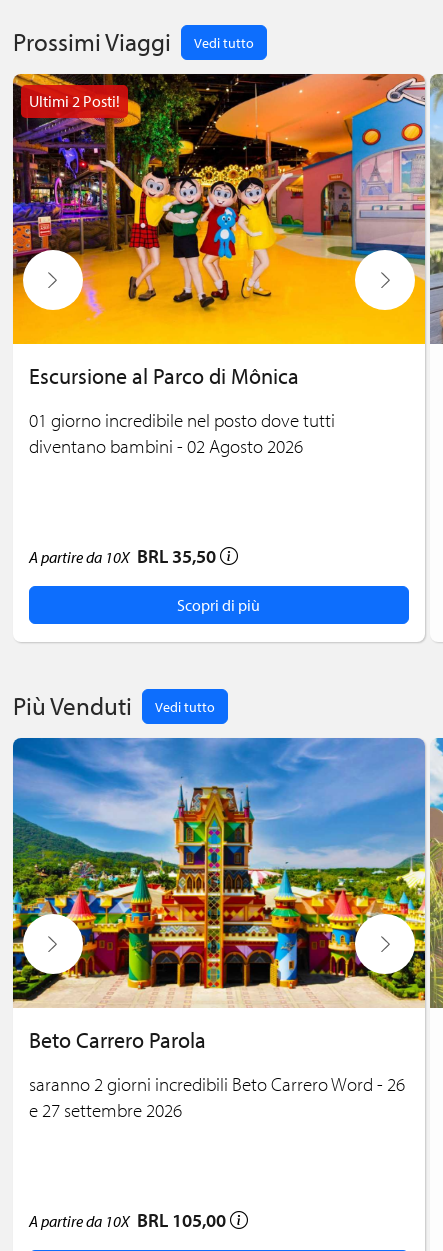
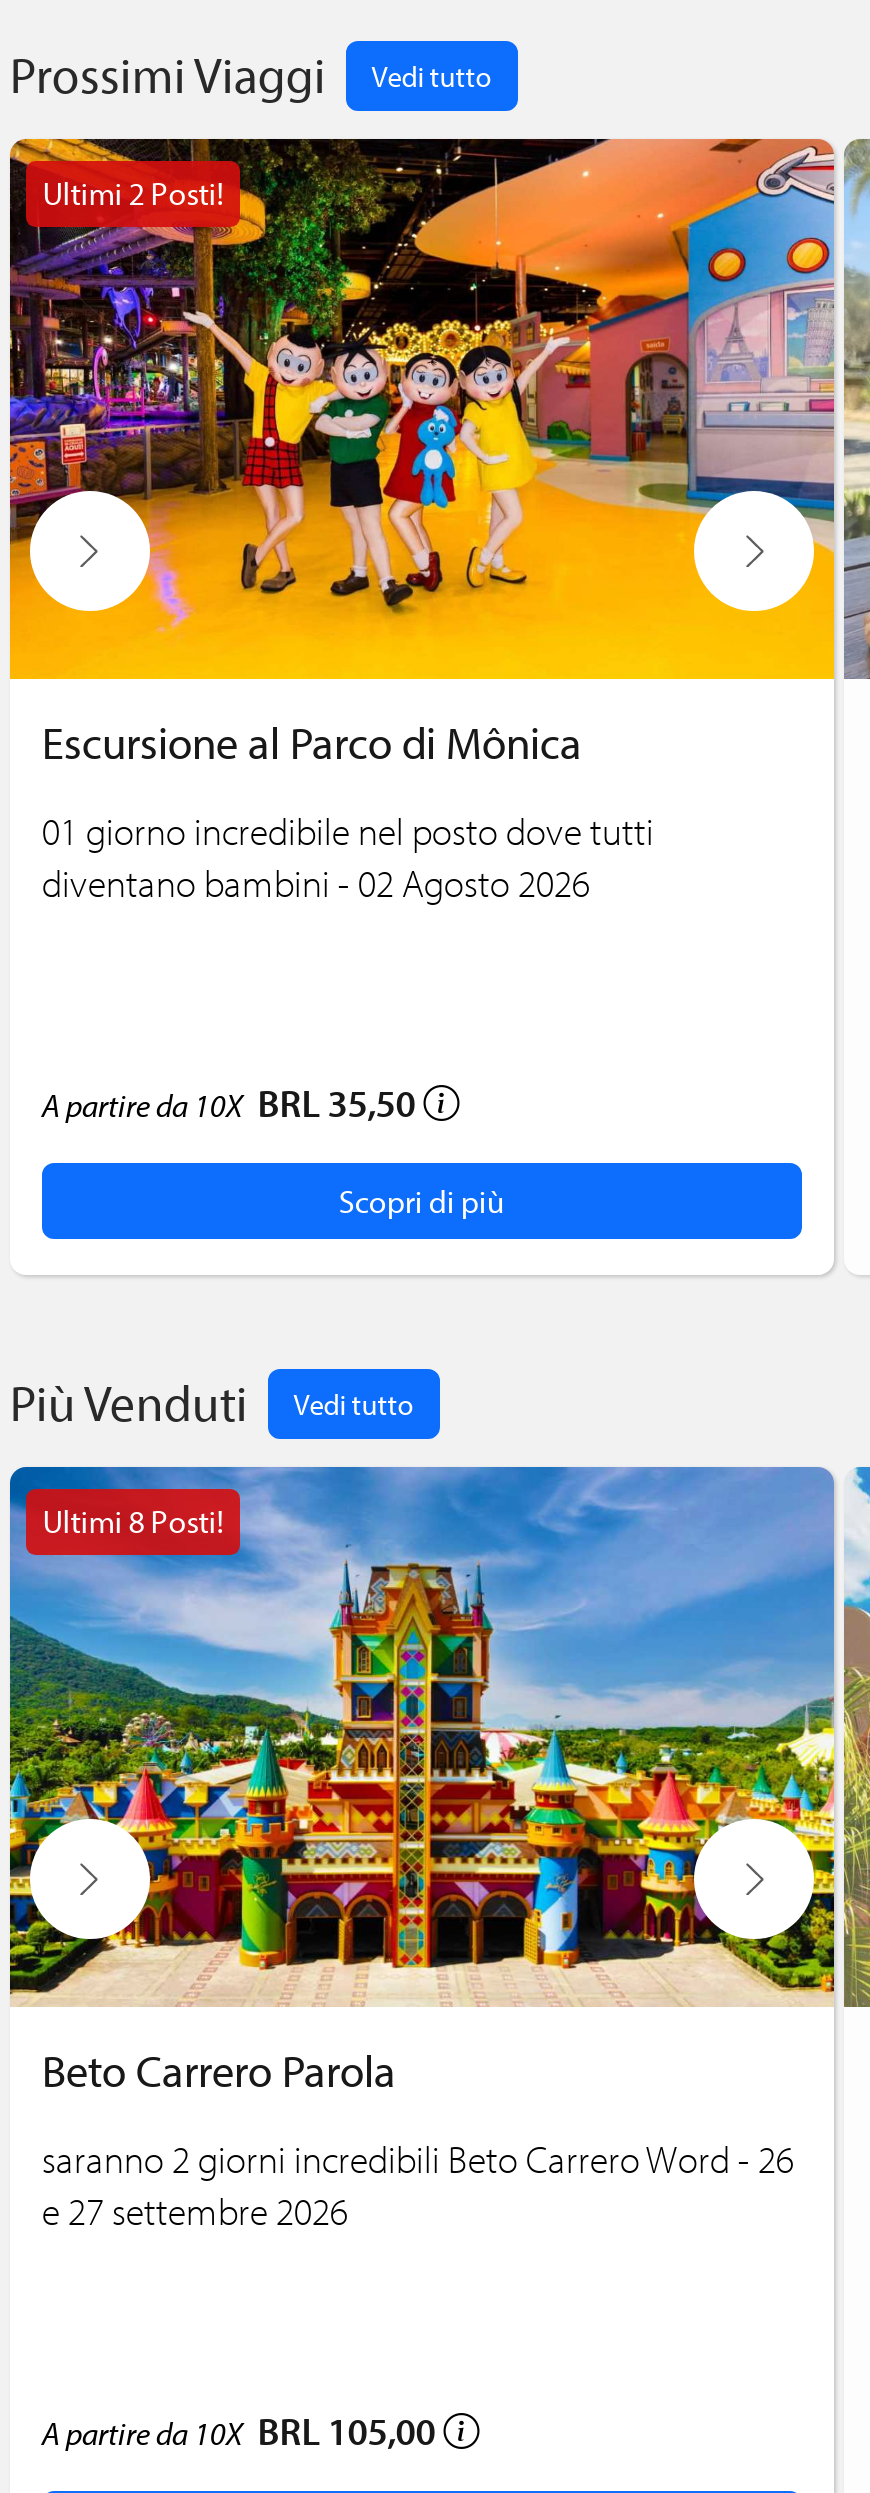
+ Ultimi 8 Posti!
